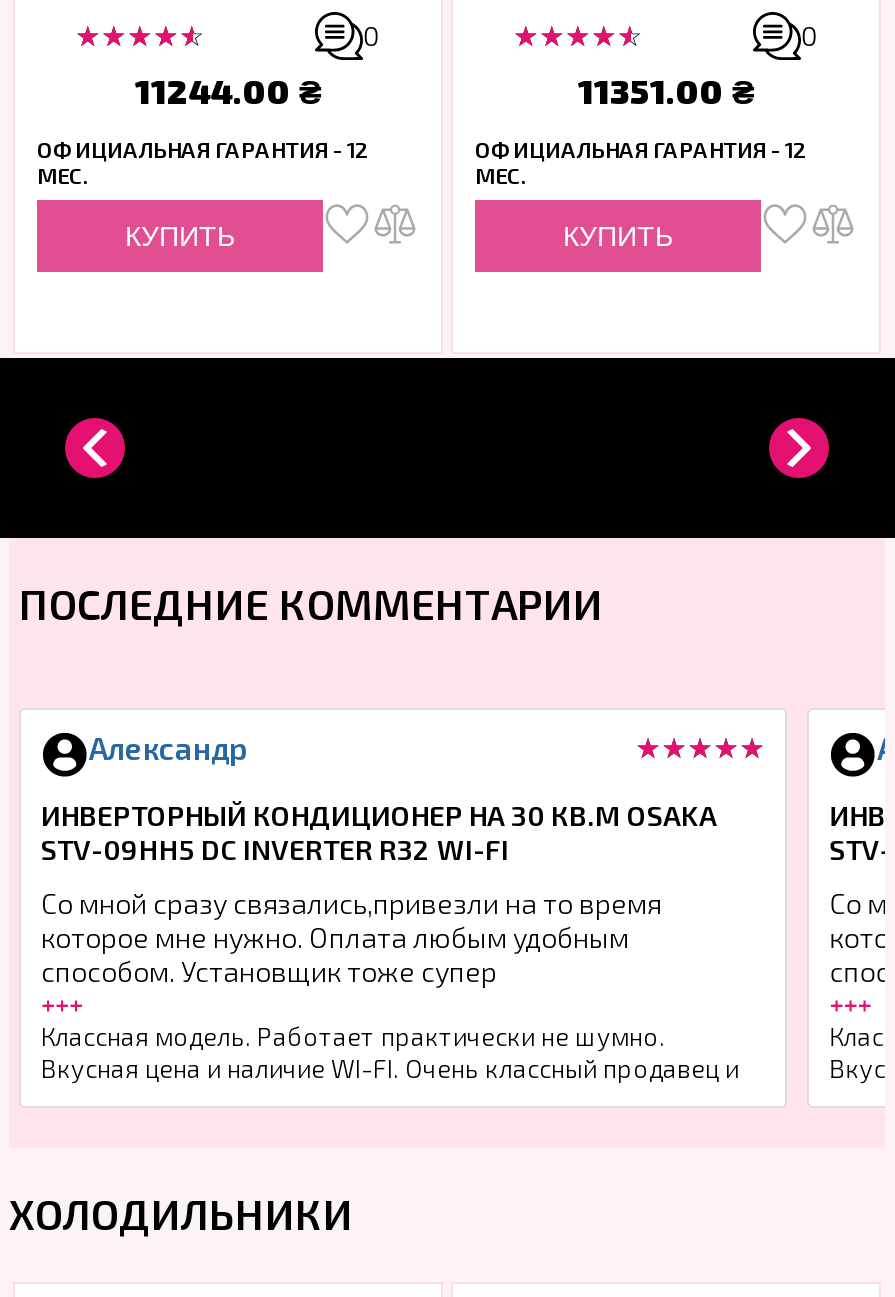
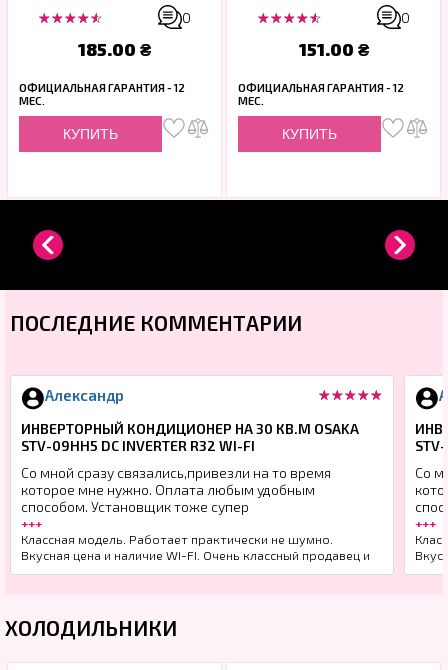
- 11244.00 ₴
+ 185.00 ₴

- 11351.00 ₴
+ 151.00 ₴
